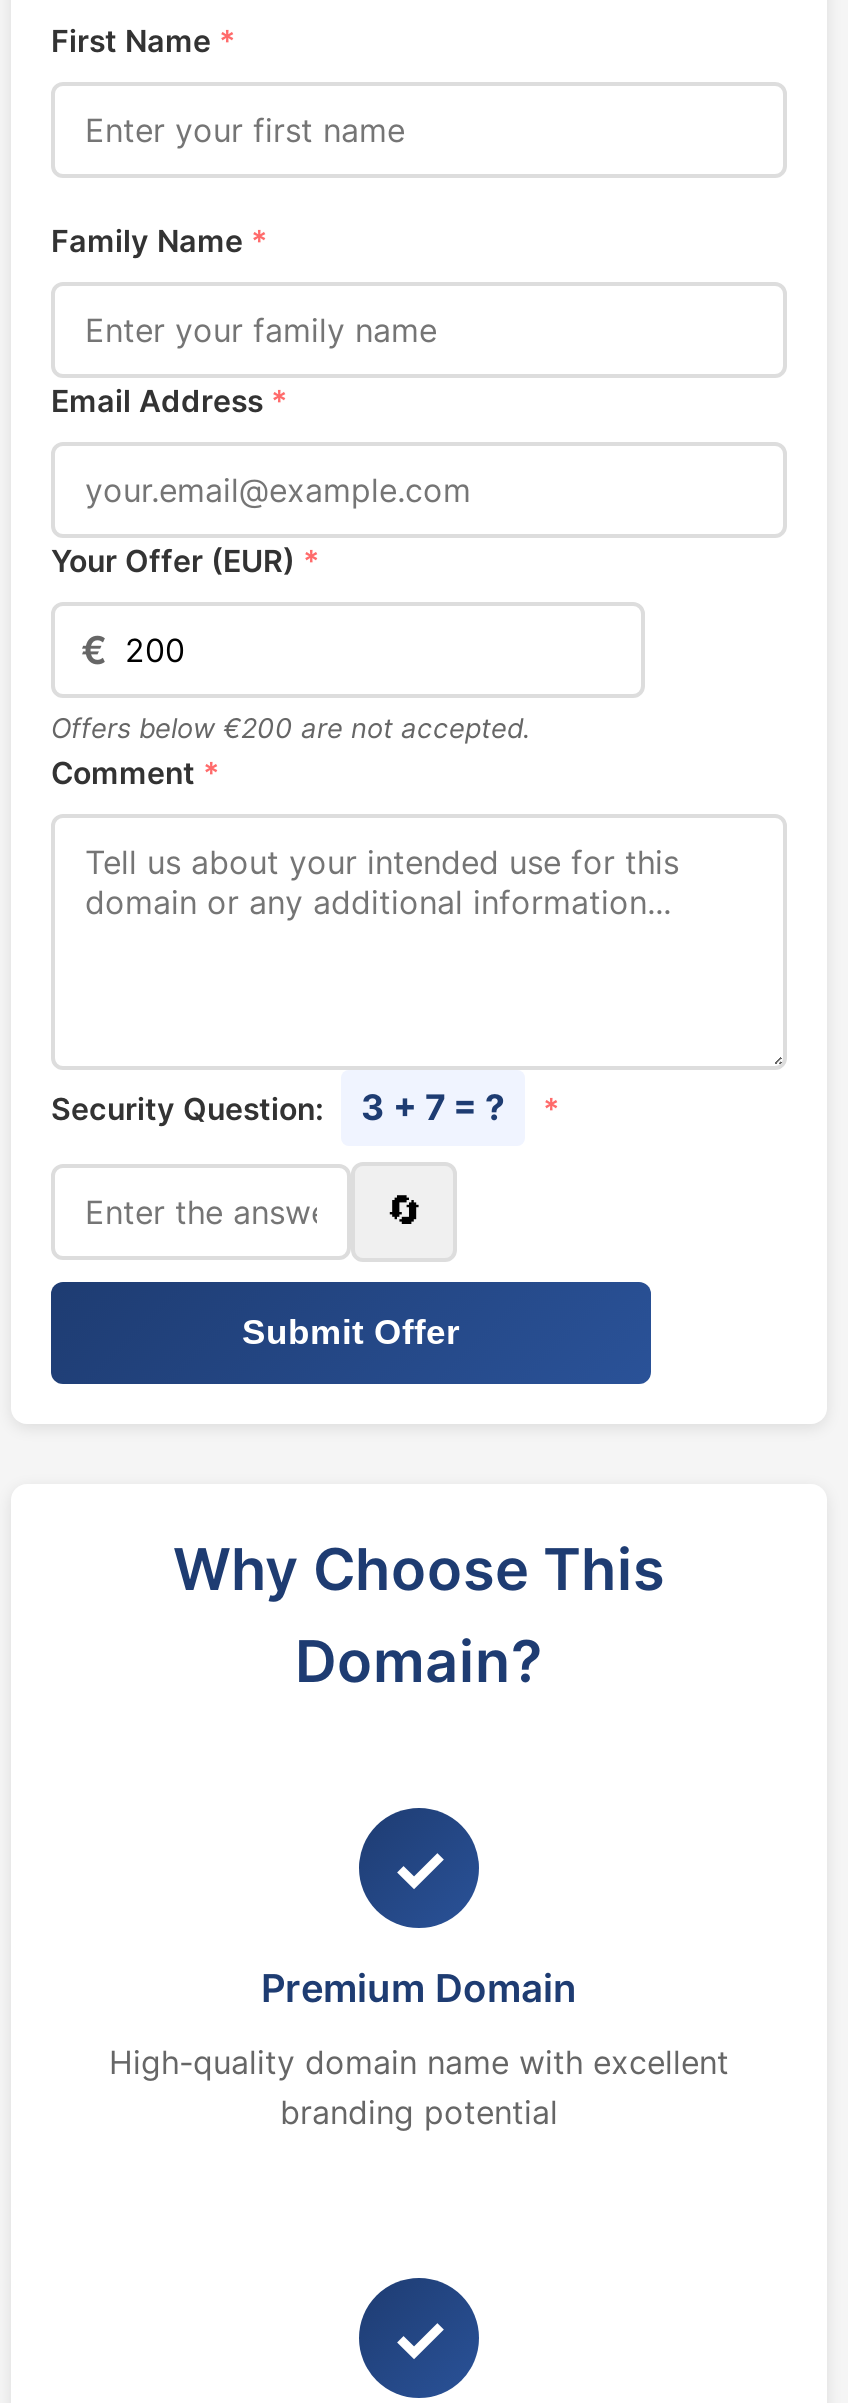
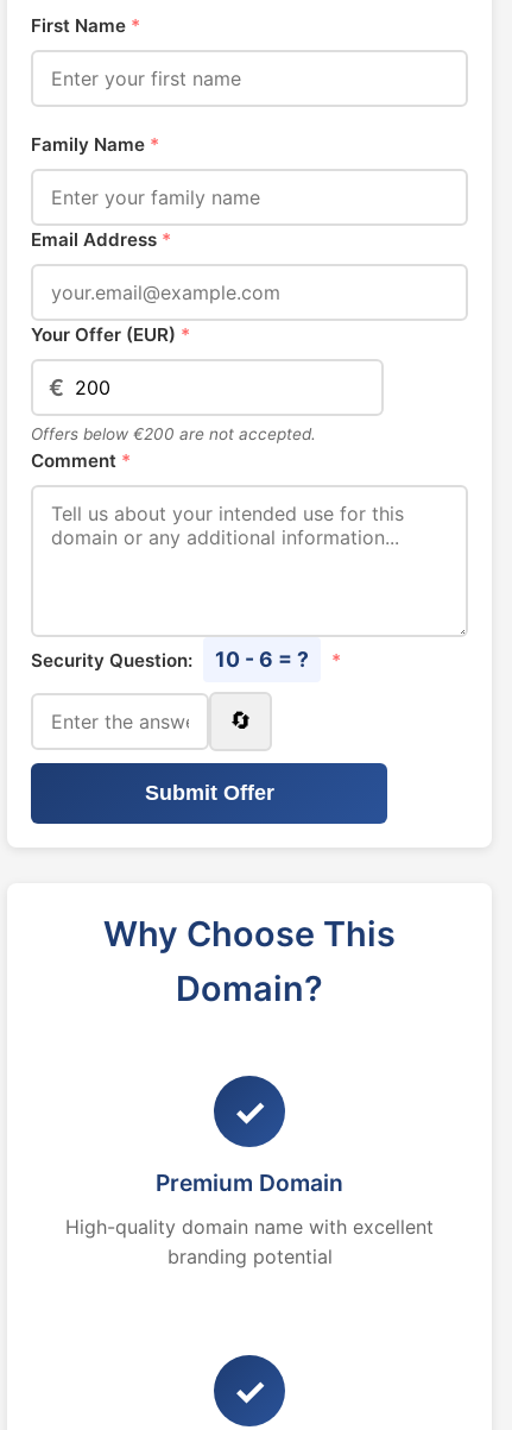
- 3 + 7 = ?
+ 10 - 6 = ?
